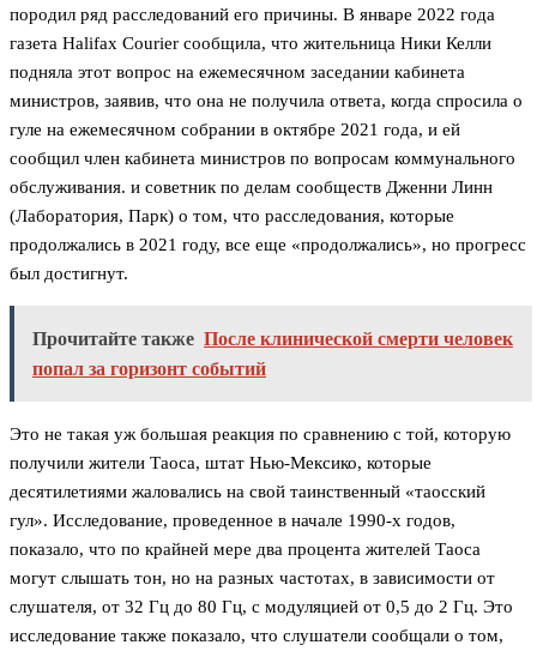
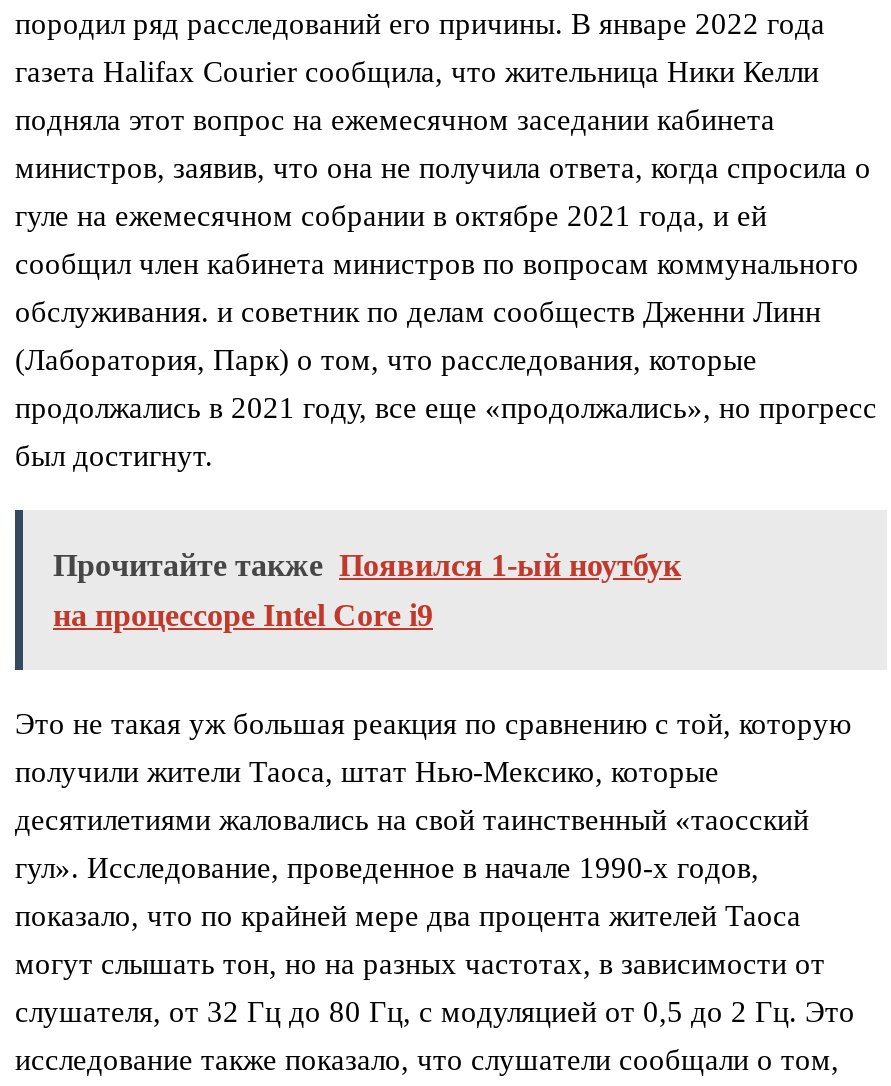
- Прочитайте также После клинической смерти человек
+ Прочитайте также Появился 1-ый ноутбук

- попал за горизонт событий
+ на процессоре Intel Core i9
